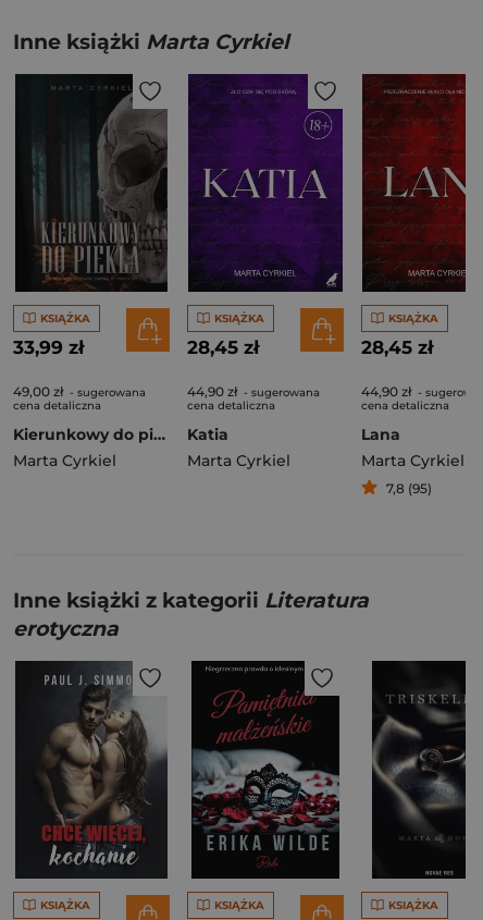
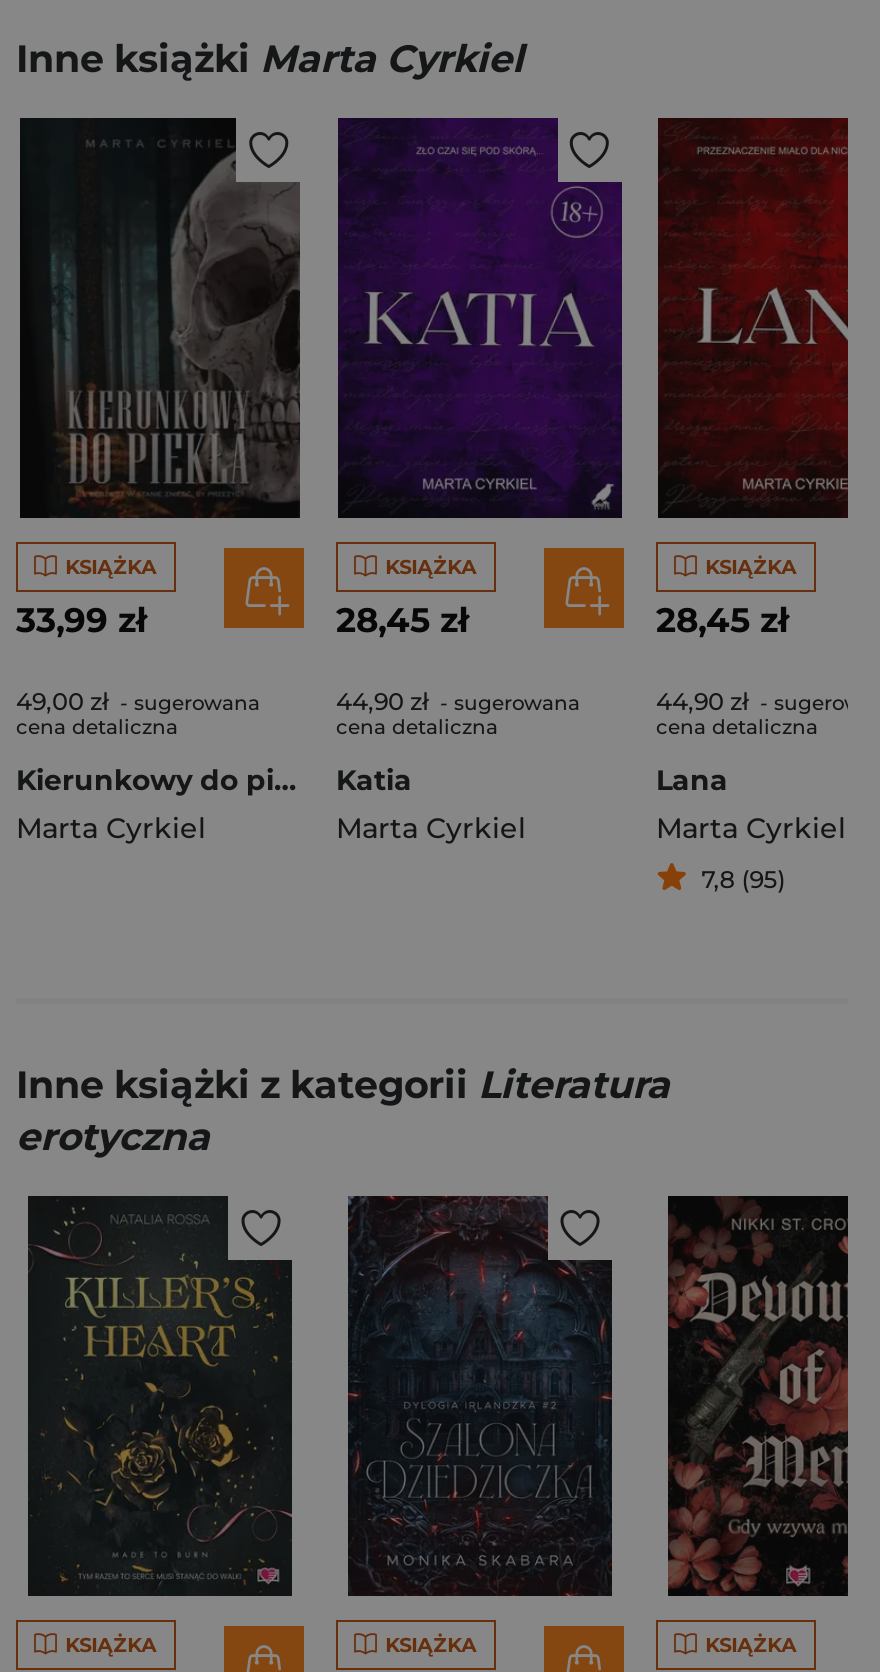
- [image]
+ [image]

- [image]
+ [image]

- [image]
+ [image]
